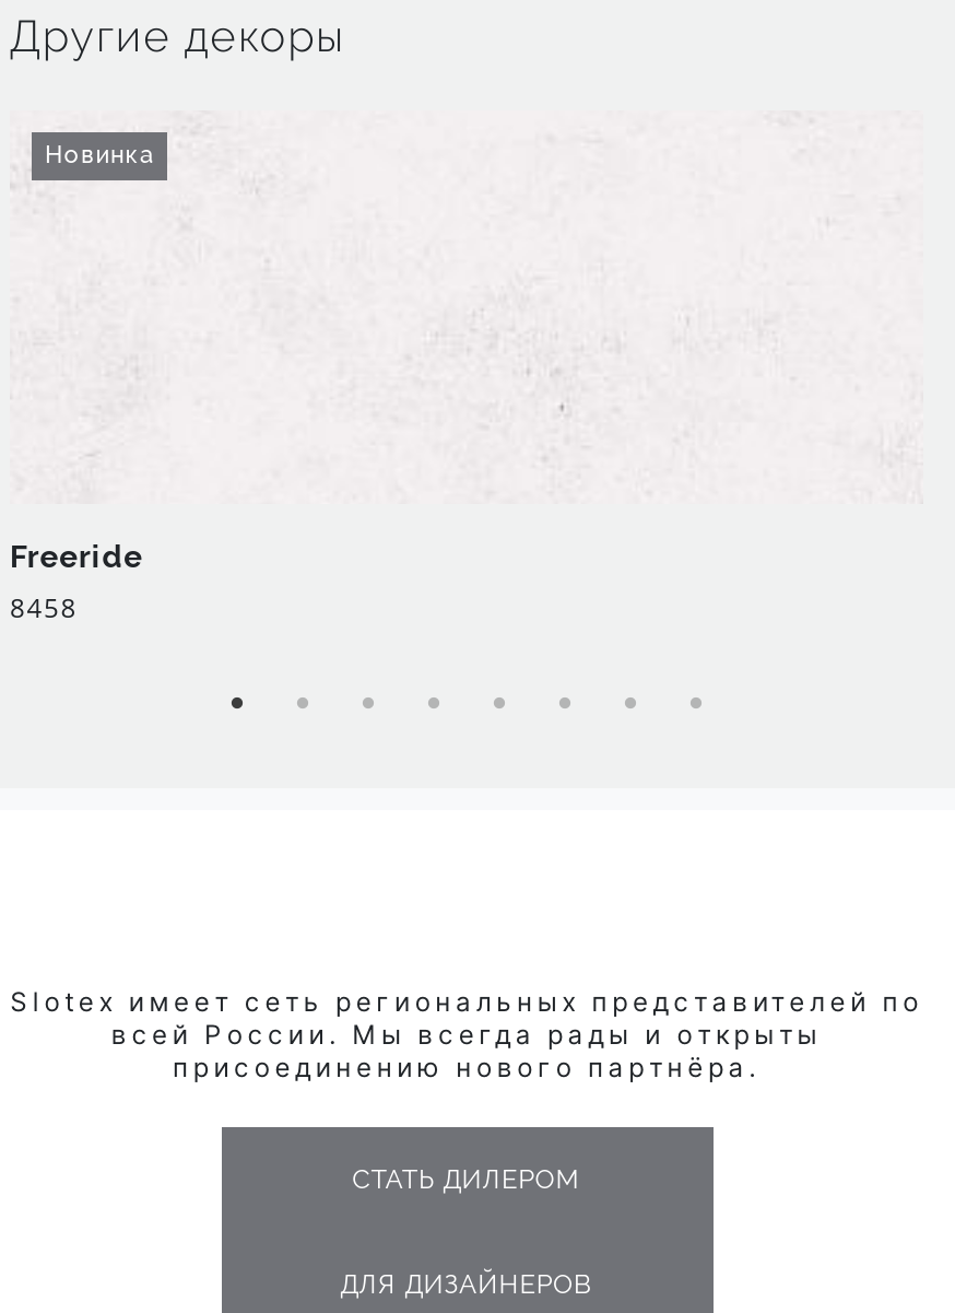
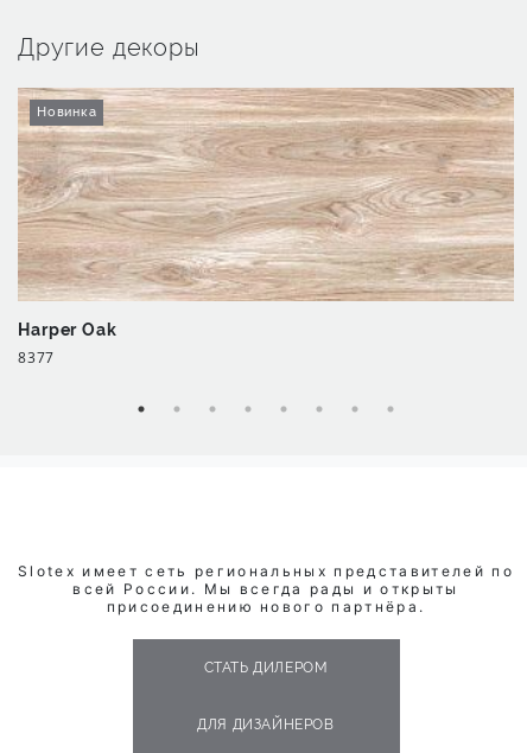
+ [image]

- Freeride
- 8458
+ Harper Oak
+ 8377
